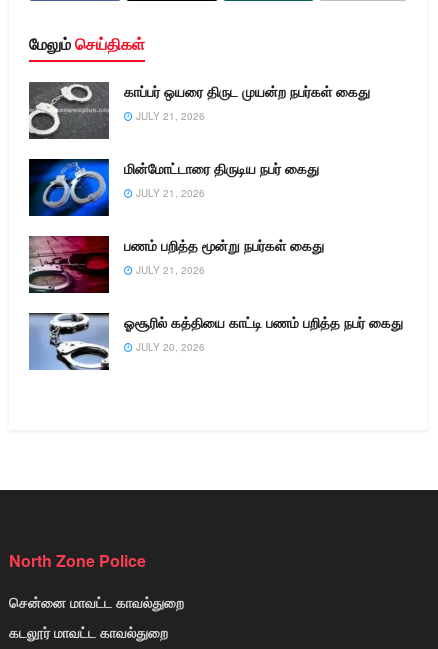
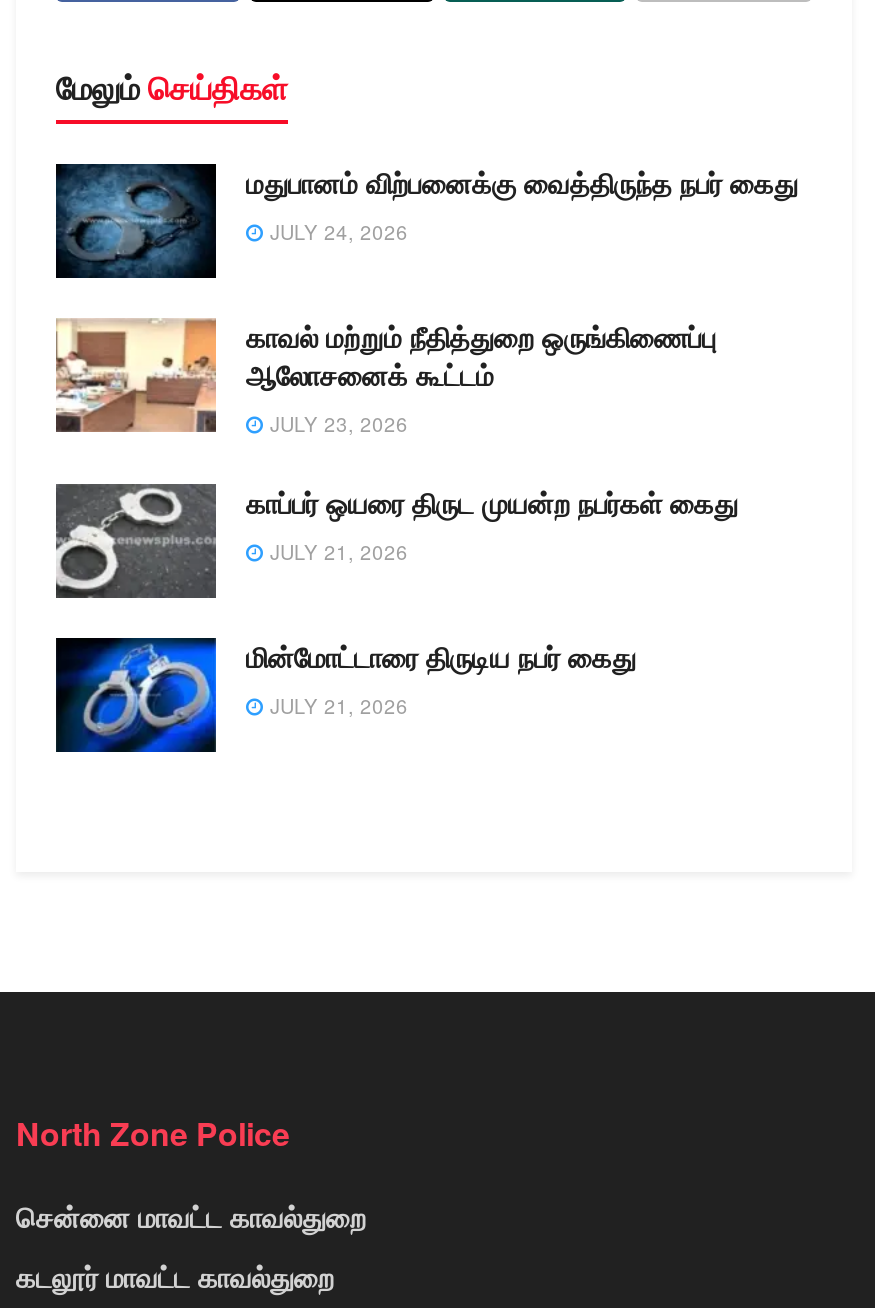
+ [image]
+ மதுபானம் விற்பனைக்கு வைத்திருந்த நபர் கைது
+ JULY 24, 2026
+ காவல் மற்றும் நீதித்துறை ஒருங்கிணைப்பு
+ ஆலோசனைக் கூட்டம்
+ JULY 23, 2026

+ [image]

moved down: [image] | காப்பர் ஒயரை திருட முயன்ற நபர்கள் கைது | JULY 21, 2026 | மின்மோட்டாரை திருடிய நபர் கைது | JULY 21, 2026

- [image]
- பணம் பறித்த மூன்று நபர்கள் கைது
- JULY 21, 2026
- ஓசூரில் கத்தியை காட்டி பணம் பறித்த நபர் கைது
- JULY 20, 2026

- [image]
